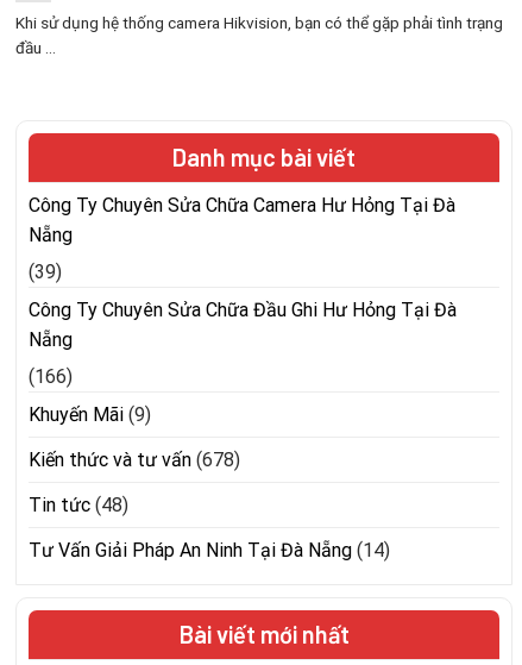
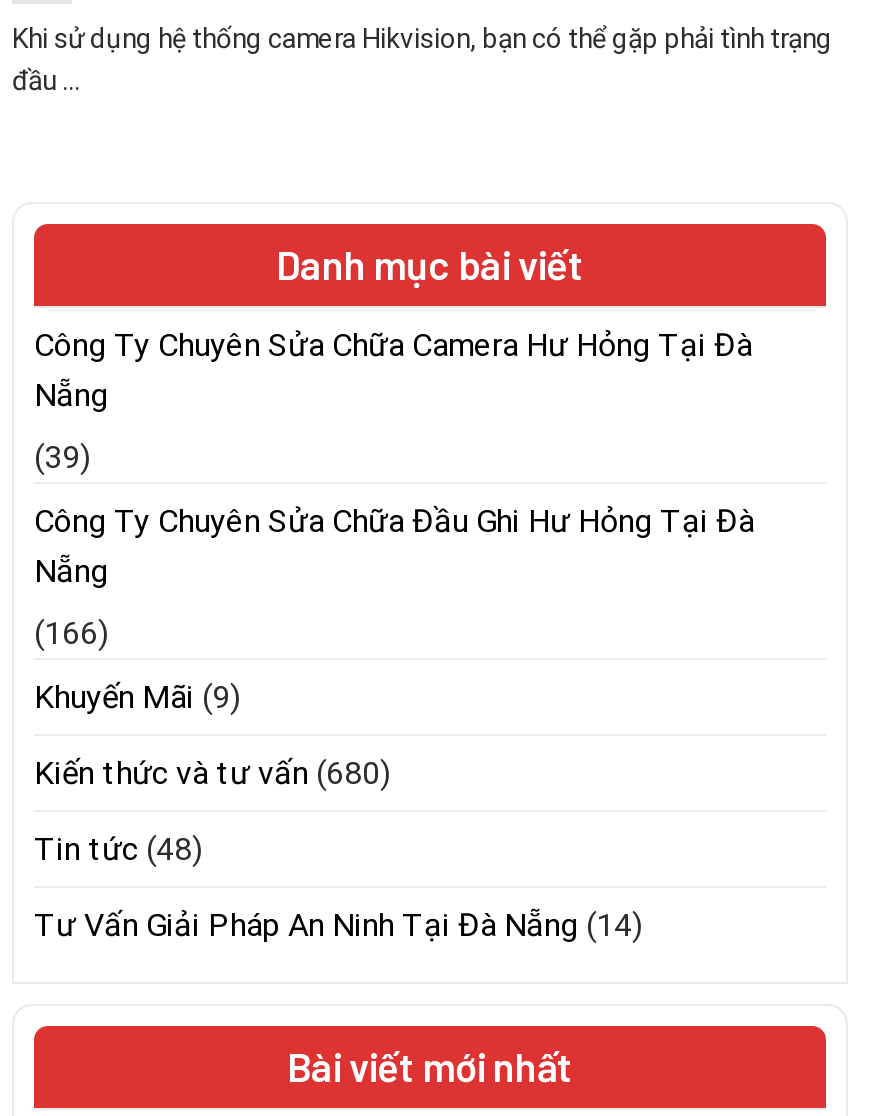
- Kiến thức và tư vấn (678)
+ Kiến thức và tư vấn (680)
